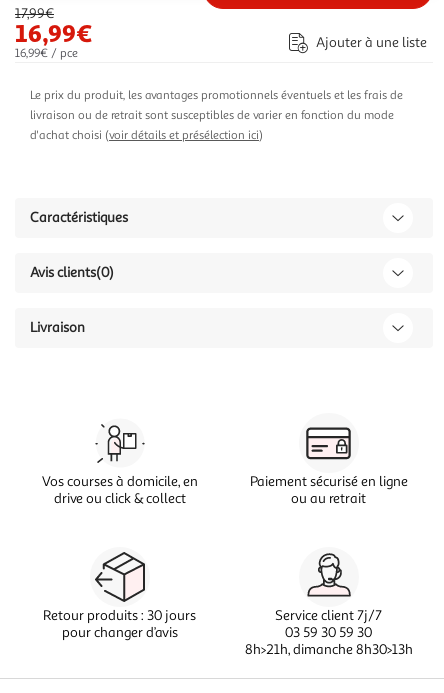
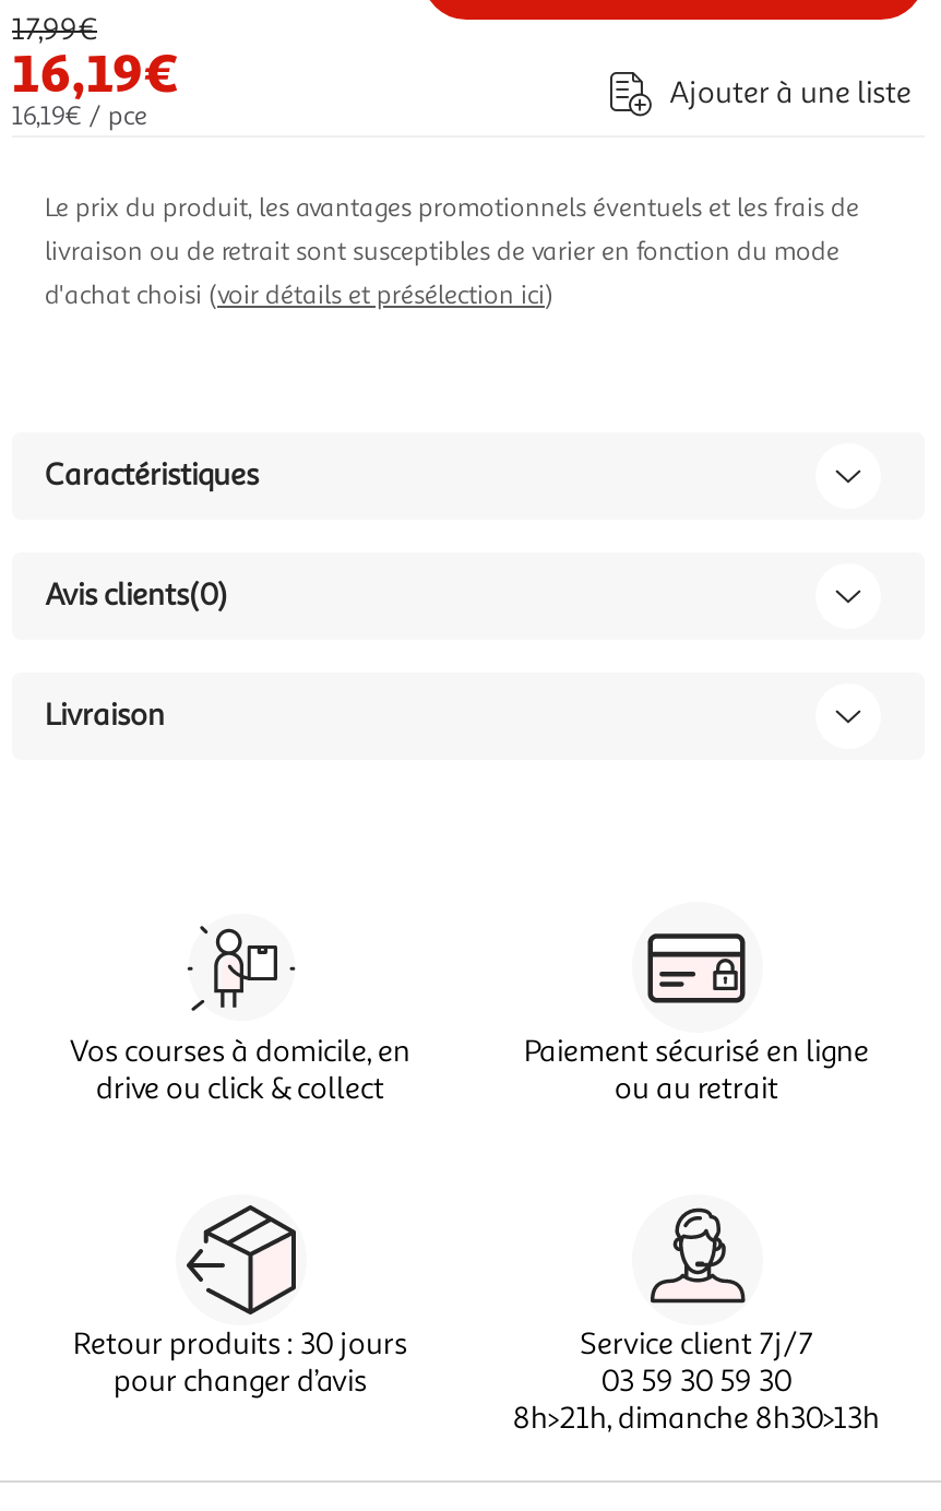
- 16,99€
+ 16,19€

- 16,99€ / pce
+ 16,19€ / pce
